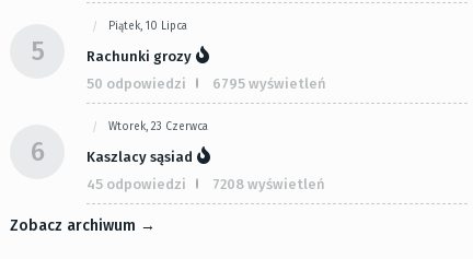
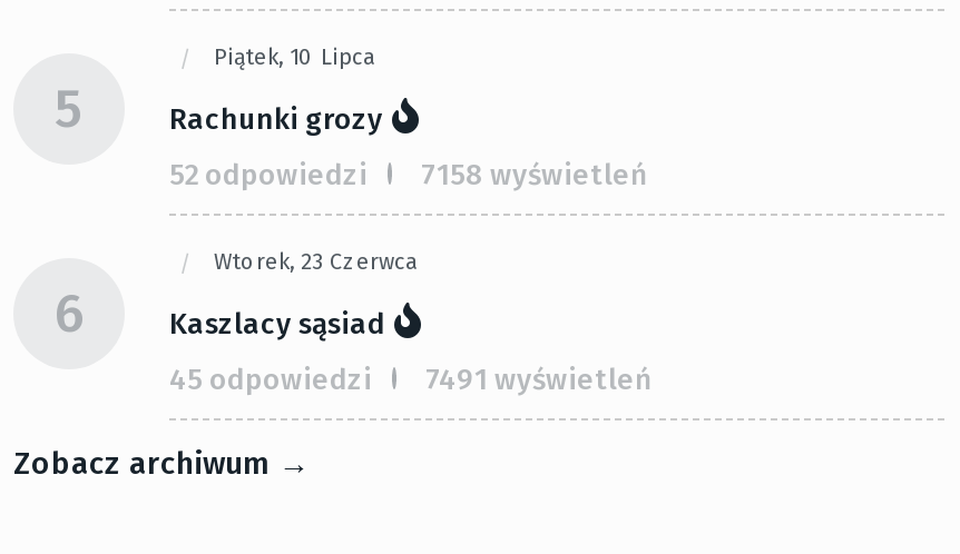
- 50 odpowiedzi
+ 52 odpowiedzi

- 6795 wyświetleń
+ 7158 wyświetleń

- 45 odpowiedzi 7208 wyświetleń
+ 45 odpowiedzi 7491 wyświetleń
